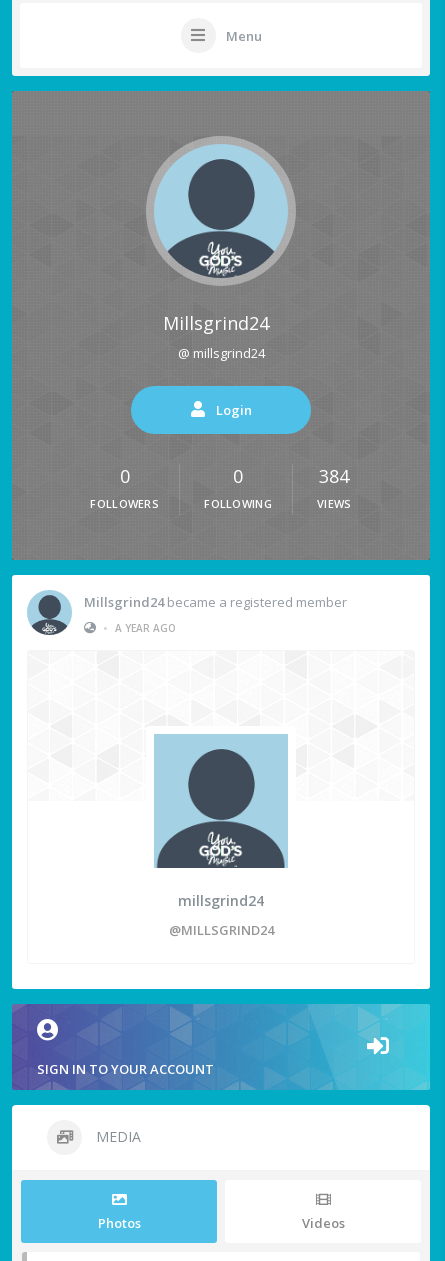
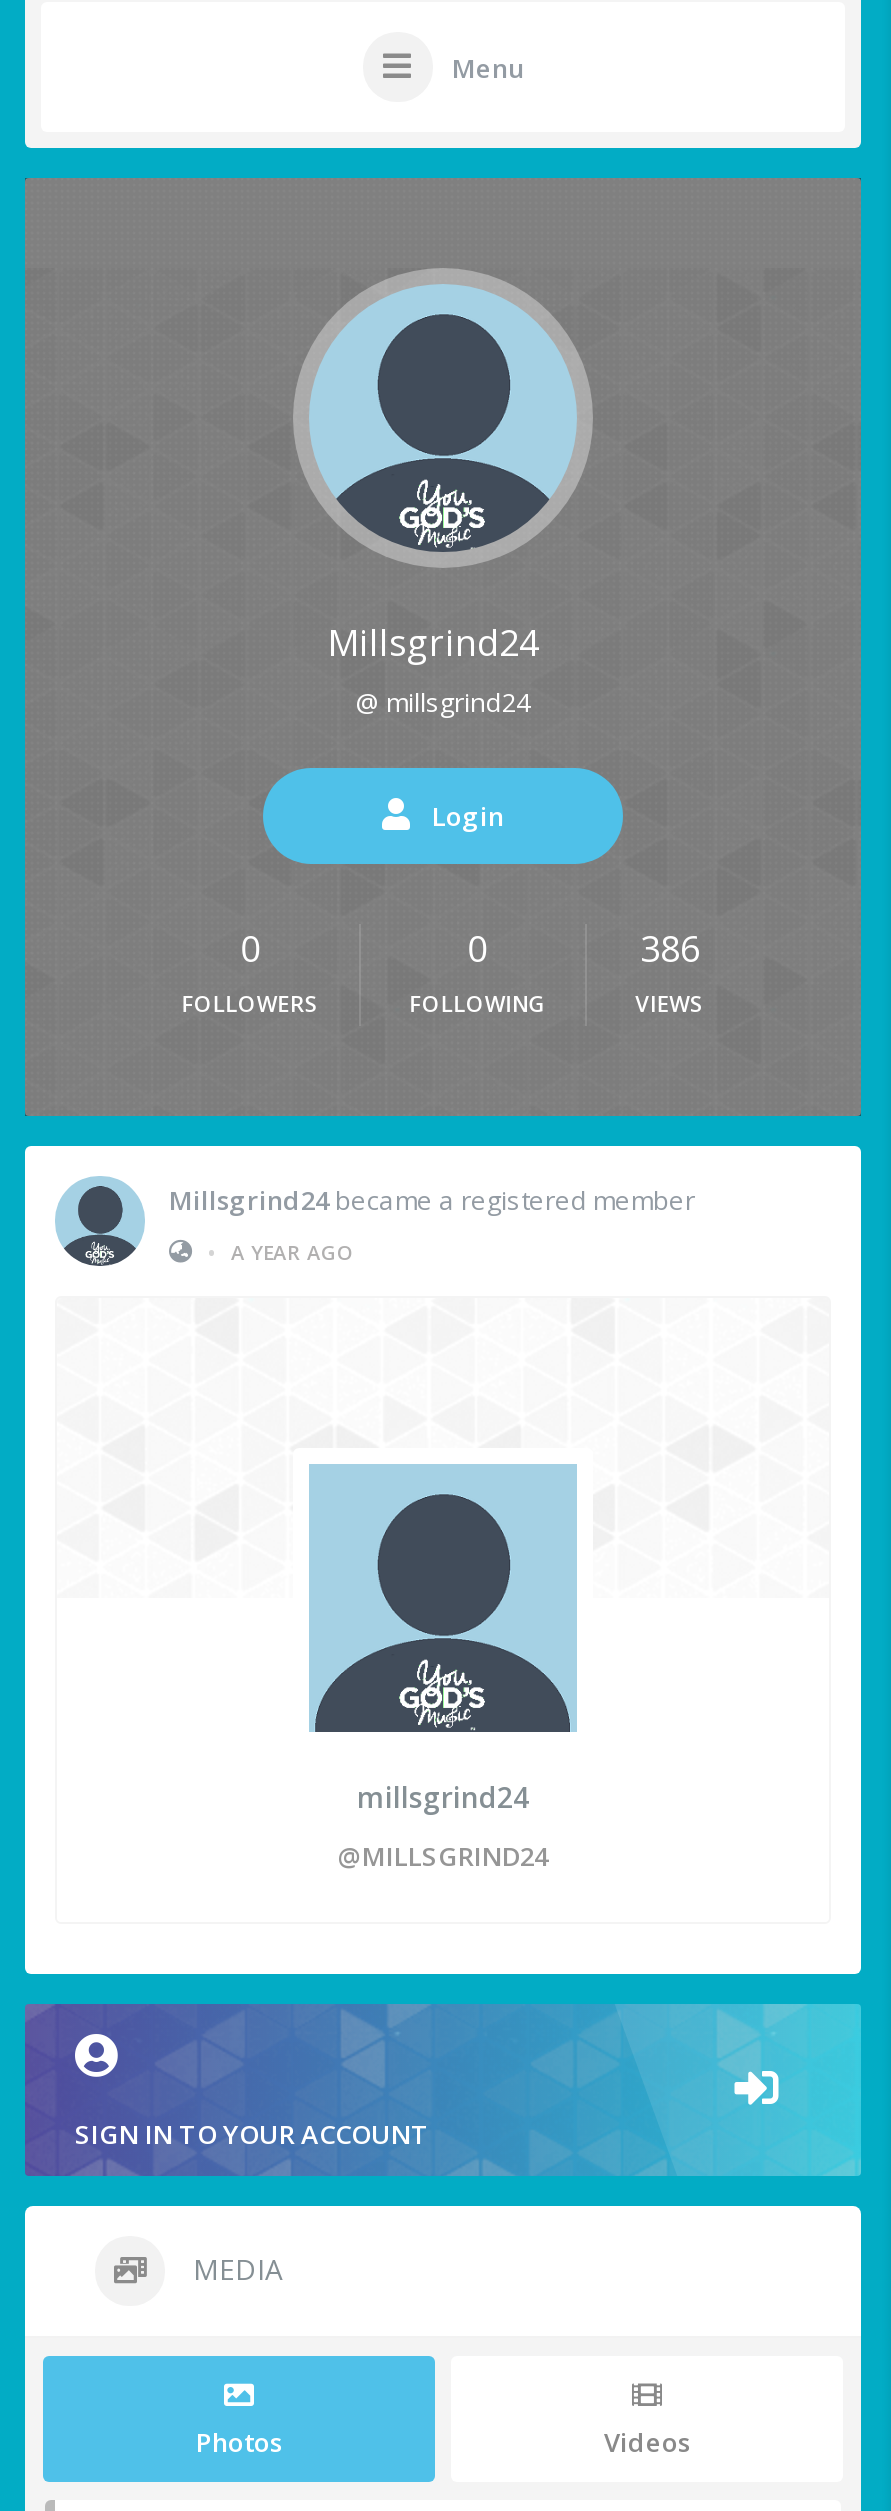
- 384
+ 386
